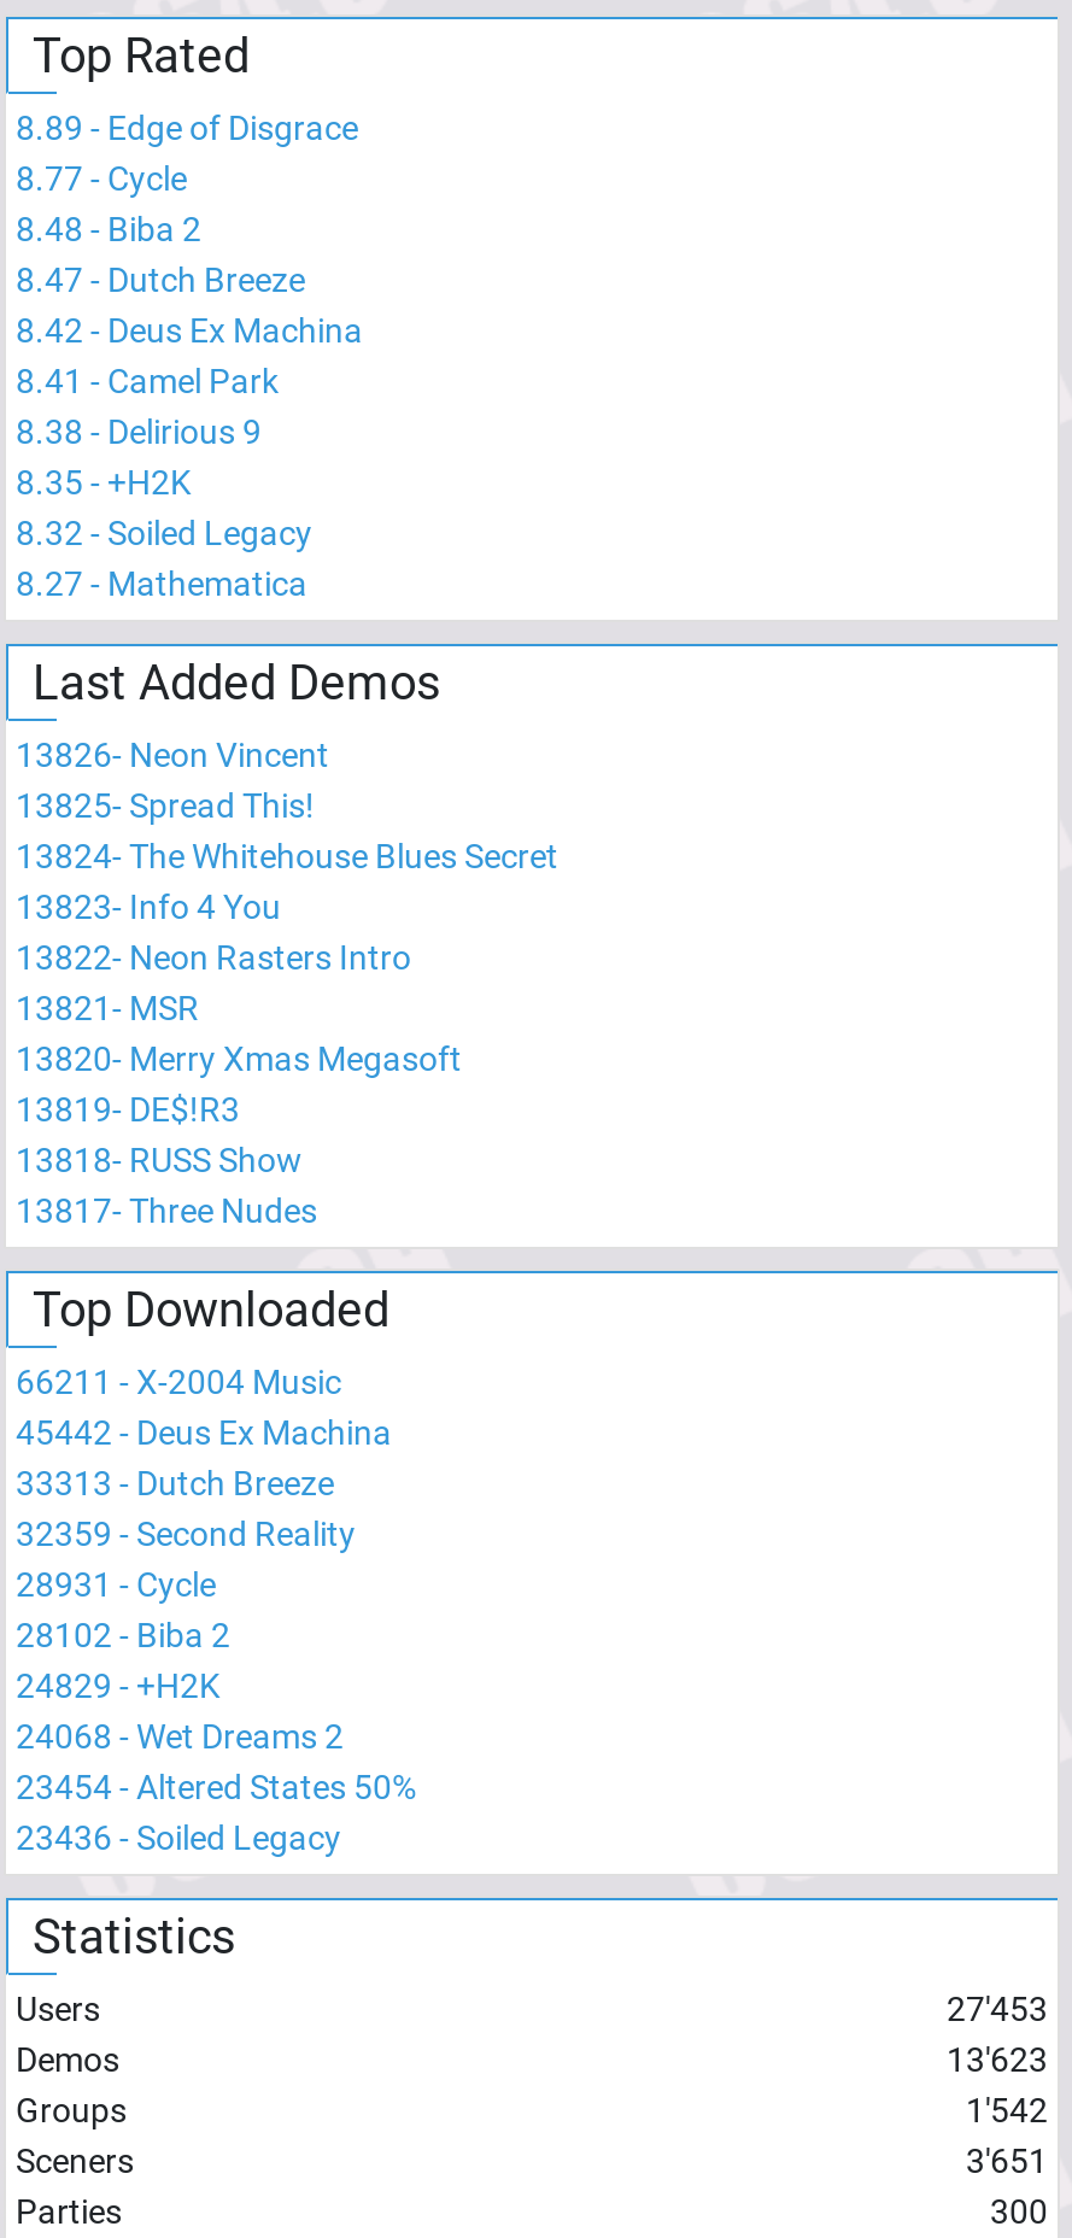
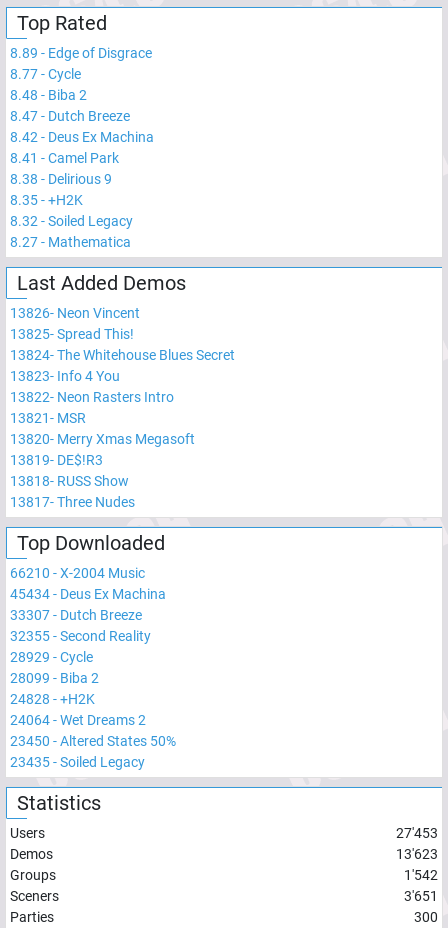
- 66211 - X-2004 Music
+ 66210 - X-2004 Music

- 45442 - Deus Ex Machina
+ 45434 - Deus Ex Machina

- 33313 - Dutch Breeze
+ 33307 - Dutch Breeze

- 32359 - Second Reality
+ 32355 - Second Reality

- 28931 - Cycle
+ 28929 - Cycle

- 28102 - Biba 2
+ 28099 - Biba 2

- 24829 - +H2K
+ 24828 - +H2K

- 24068 - Wet Dreams 2
+ 24064 - Wet Dreams 2

- 23454 - Altered States 50%
+ 23450 - Altered States 50%

- 23436 - Soiled Legacy
+ 23435 - Soiled Legacy
